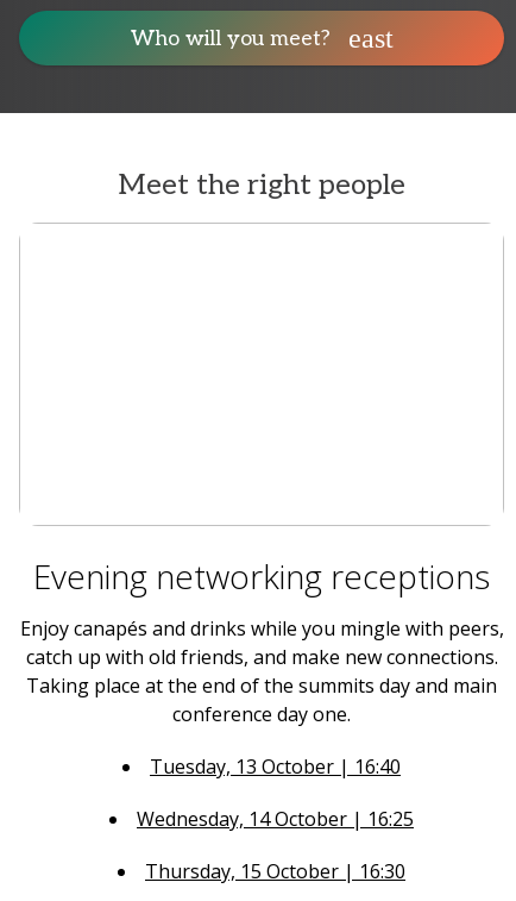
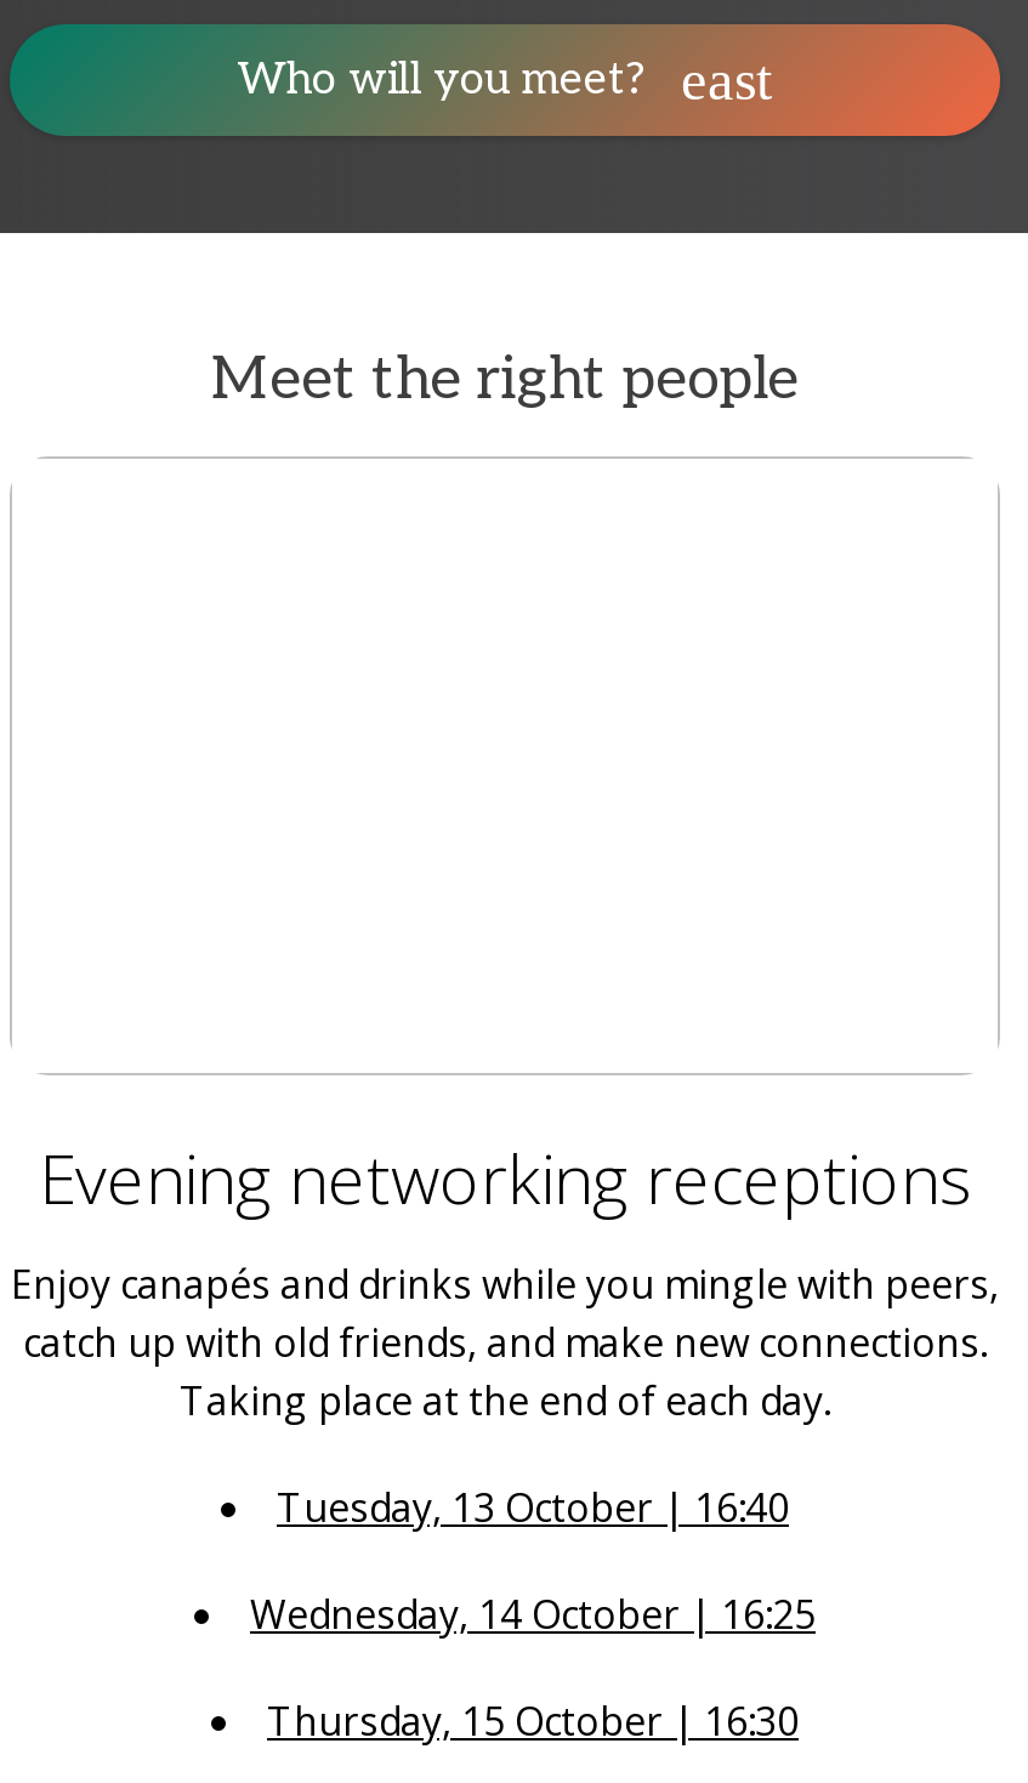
- Taking place at the end of the summits day and main
- conference day one.
+ Taking place at the end of each day.
